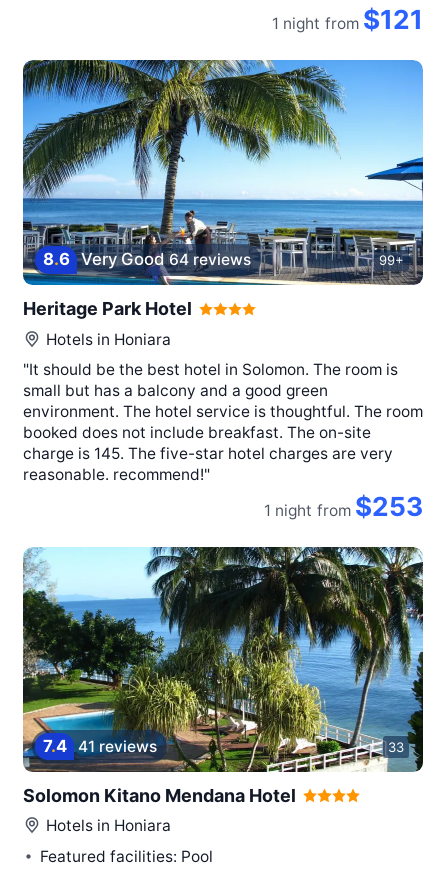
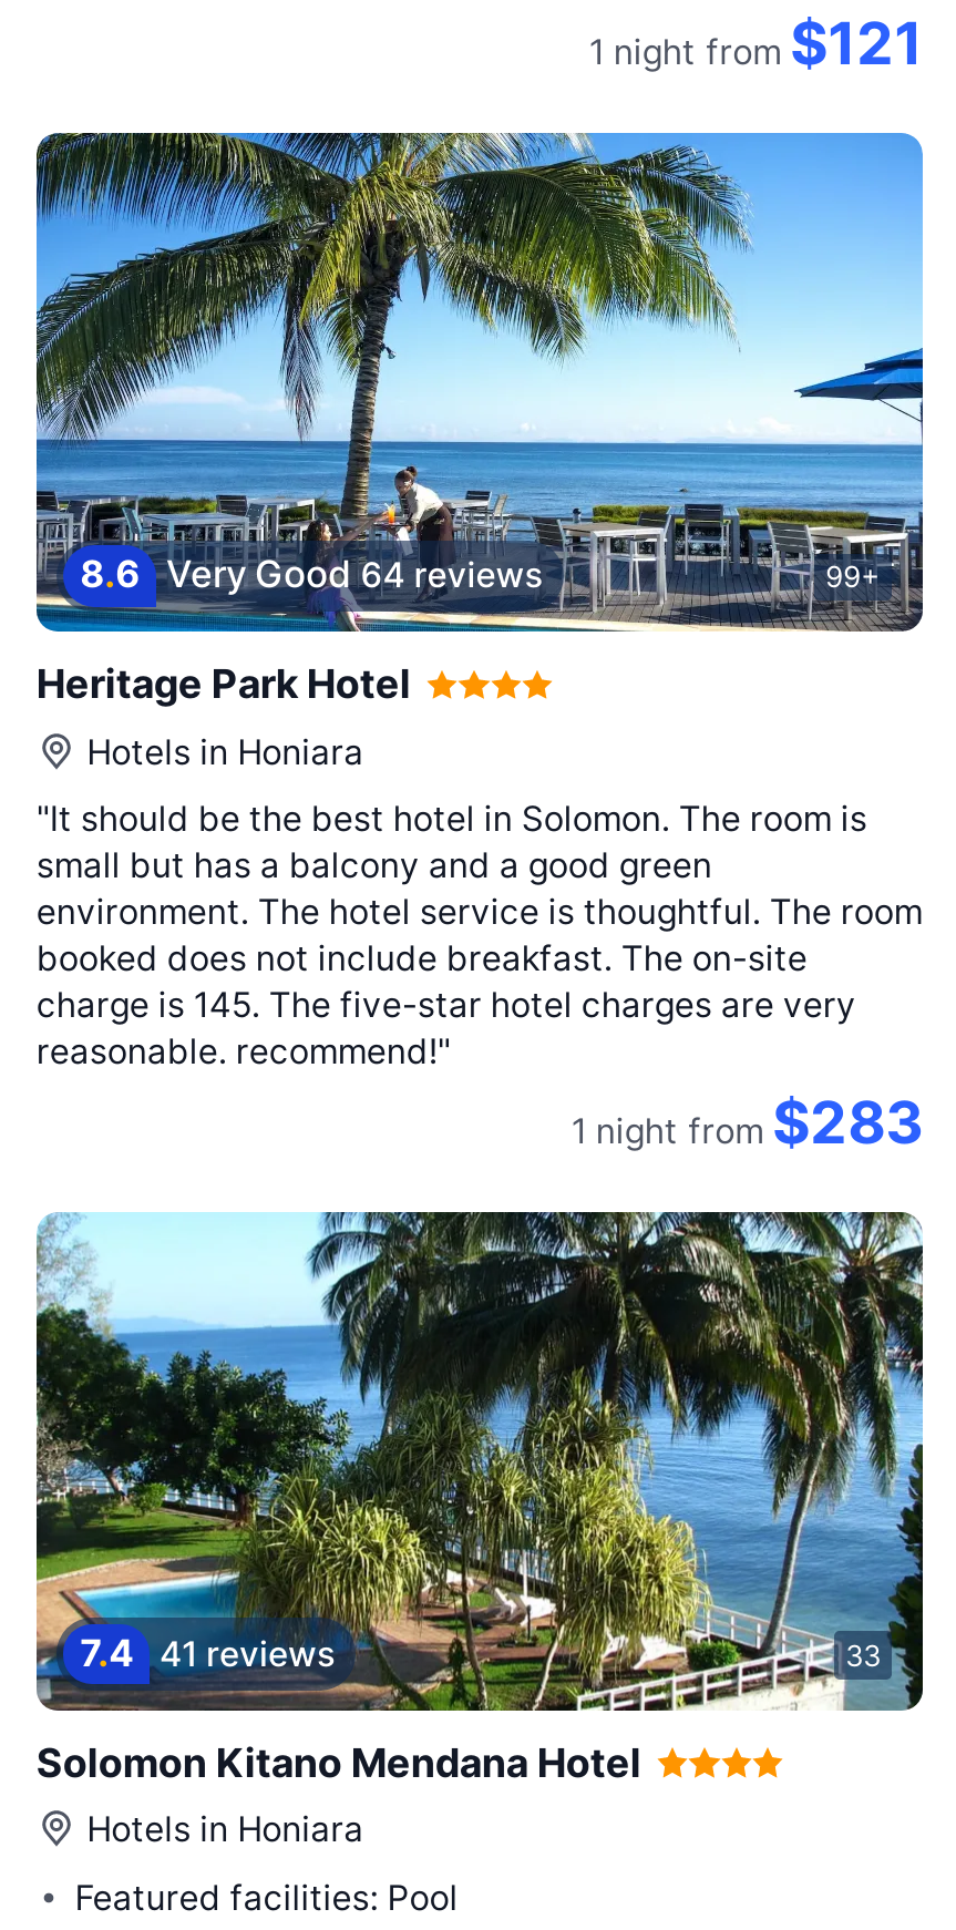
- 1 night from $253
+ 1 night from $283
